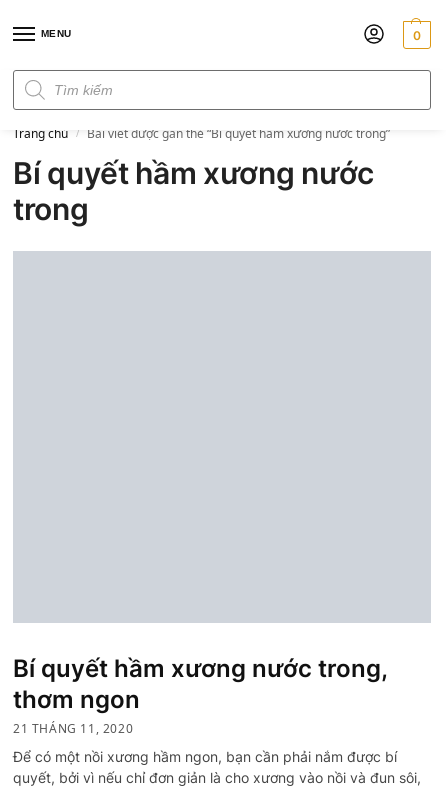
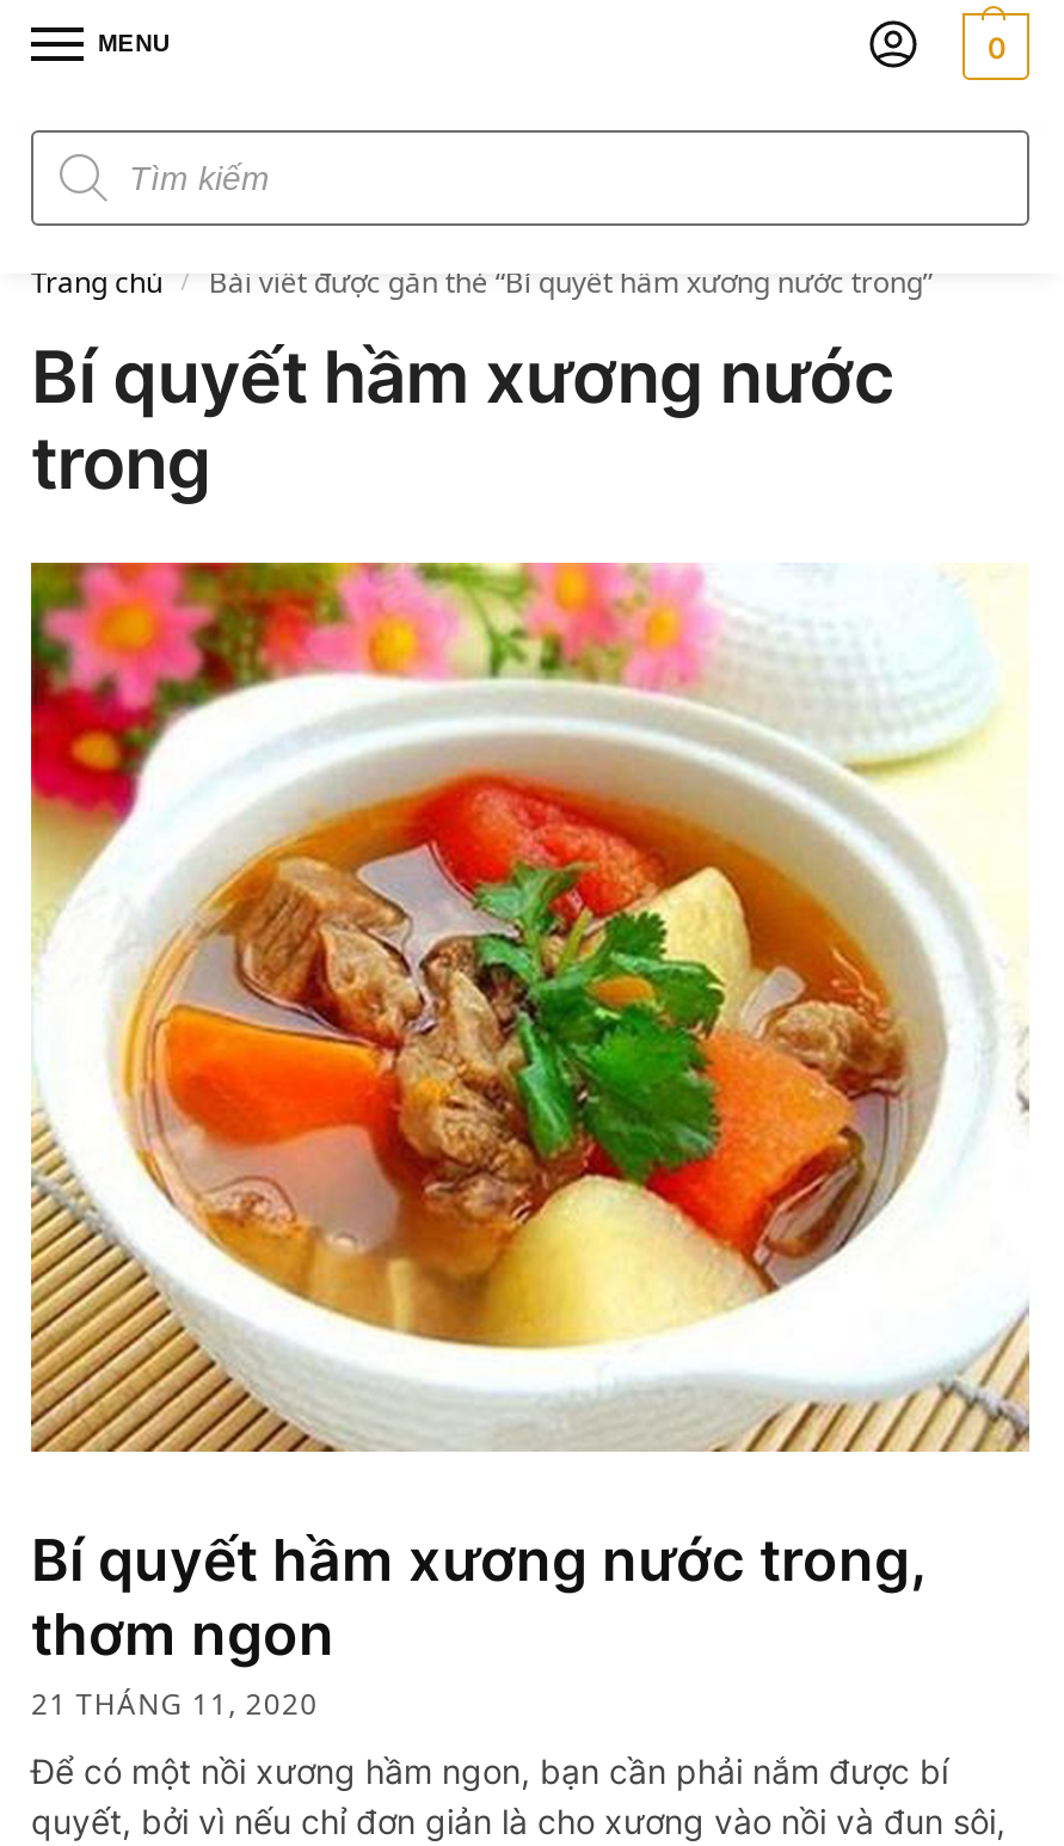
+ [image]
